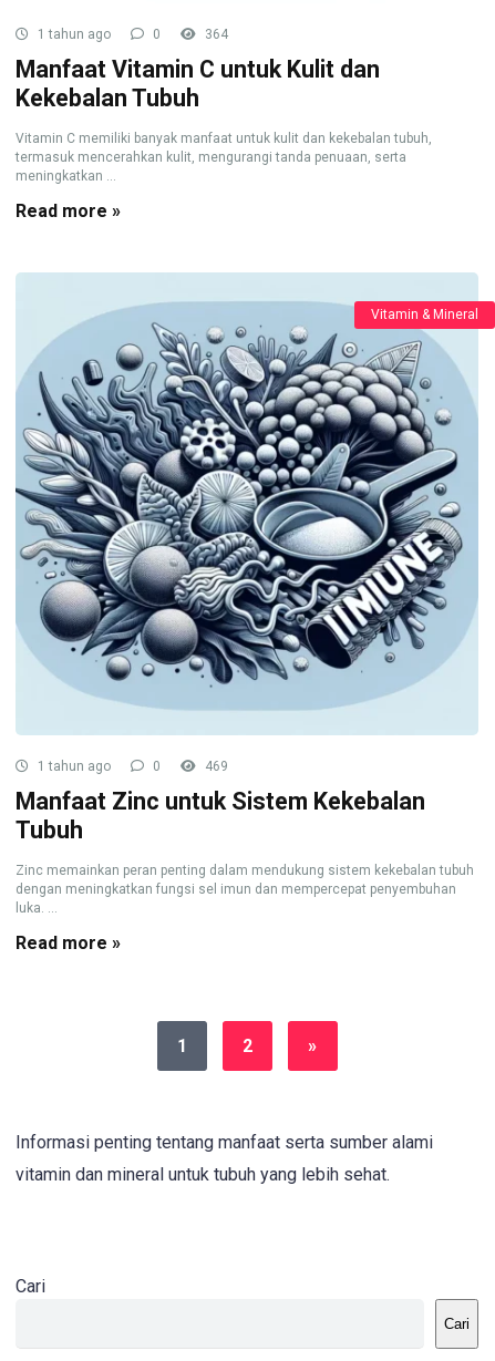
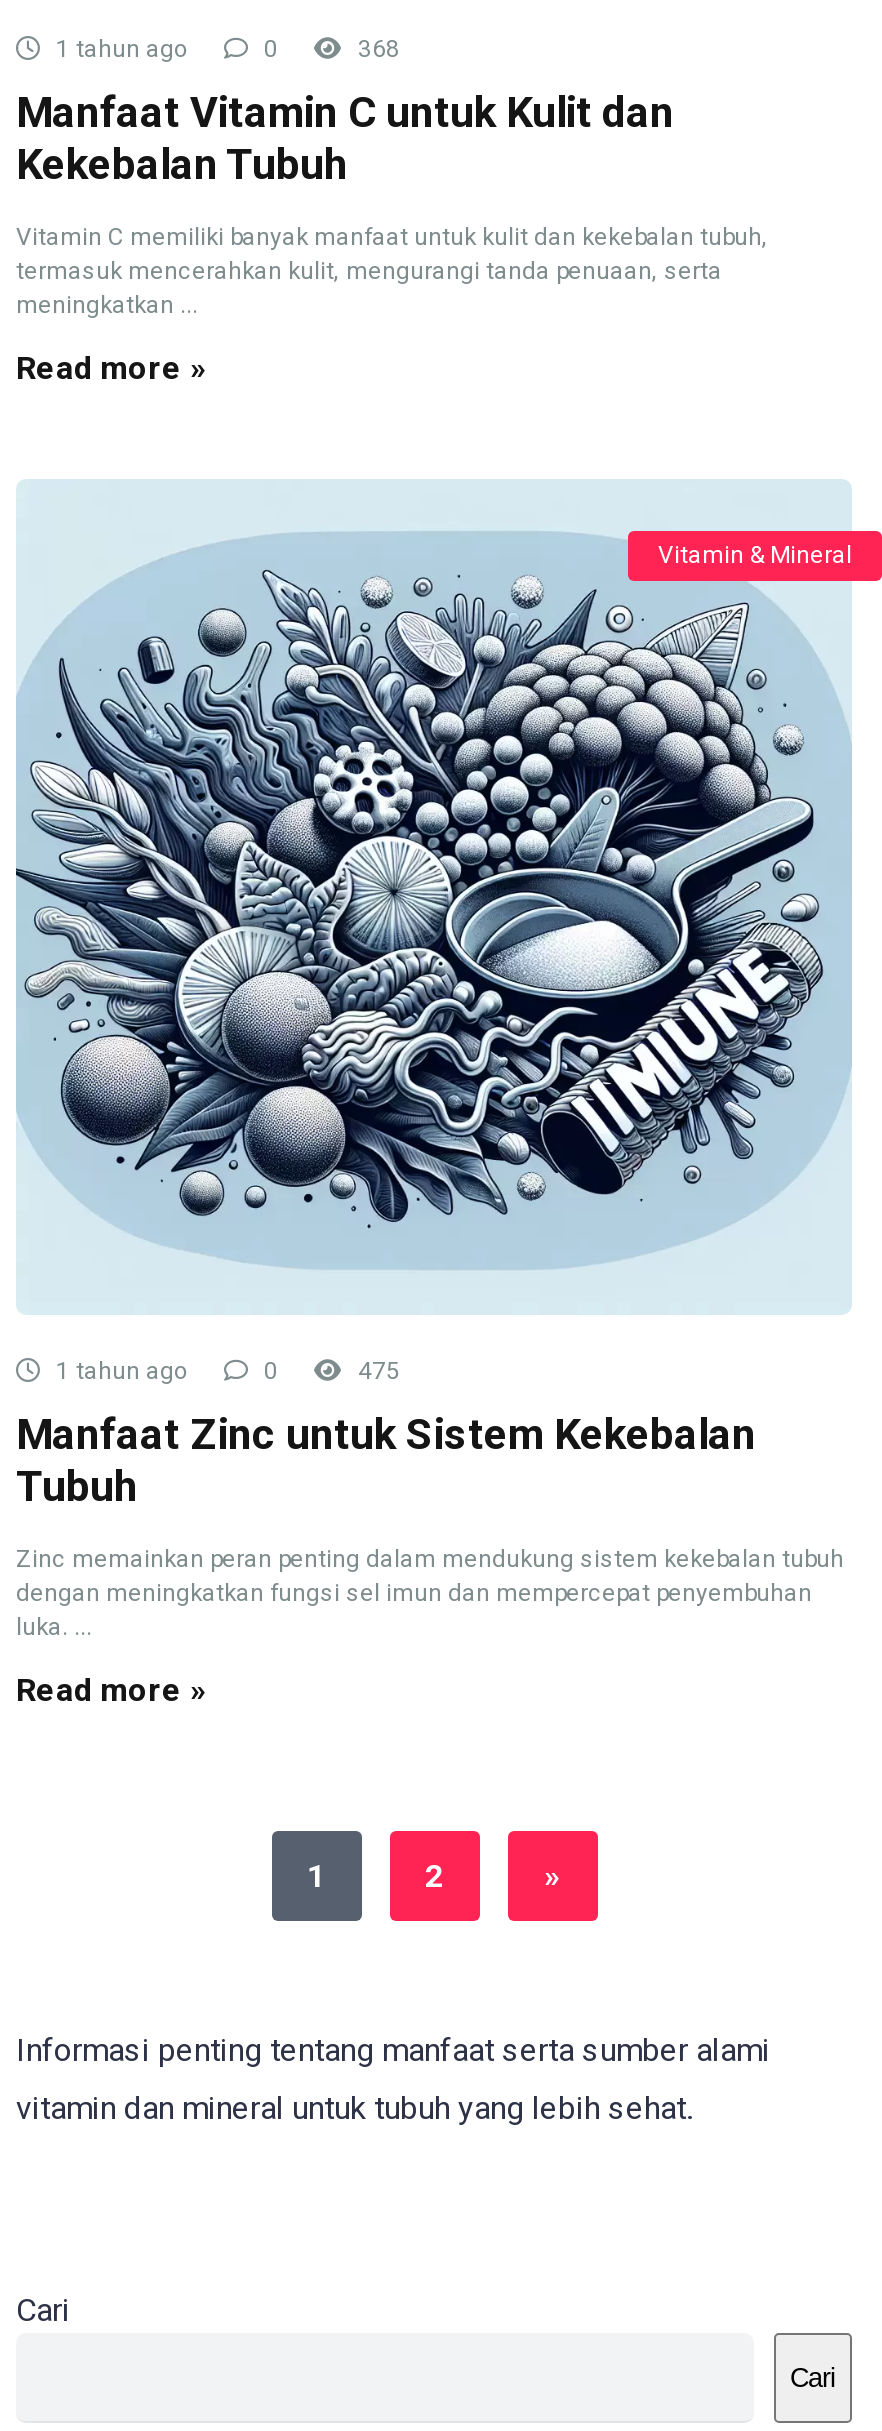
- 364
+ 368

- 469
+ 475
